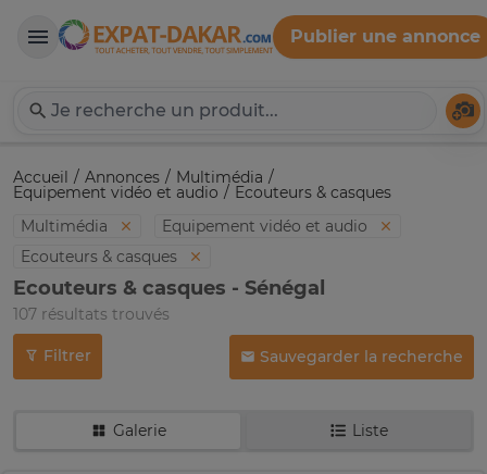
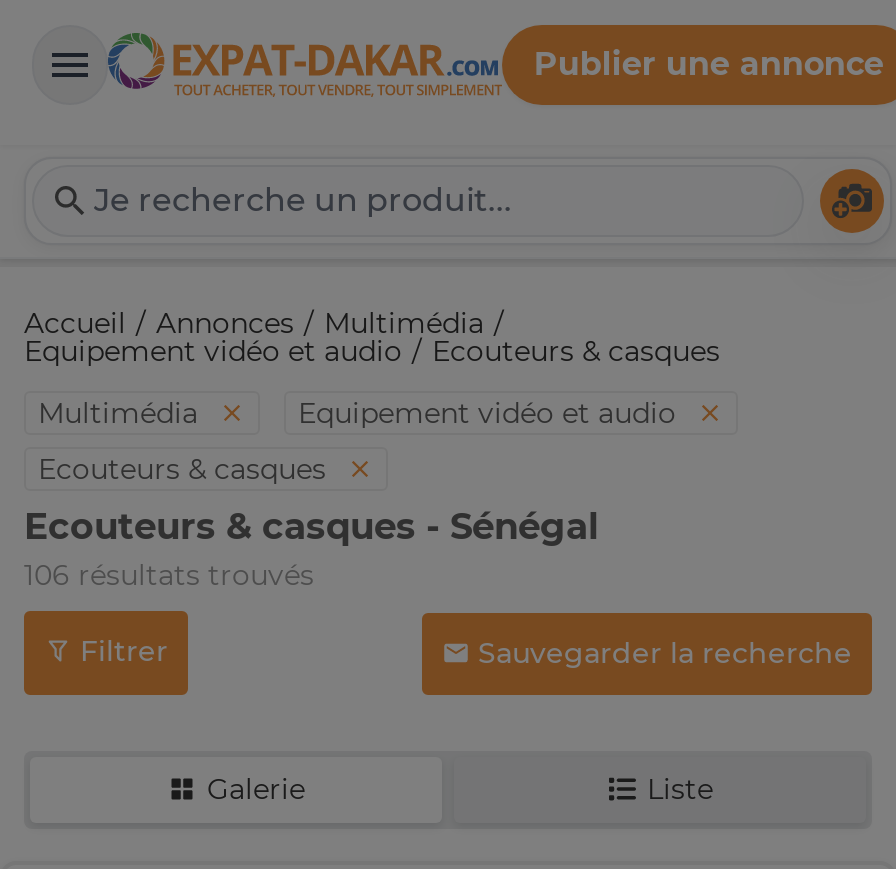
- 107 résultats trouvés
+ 106 résultats trouvés
